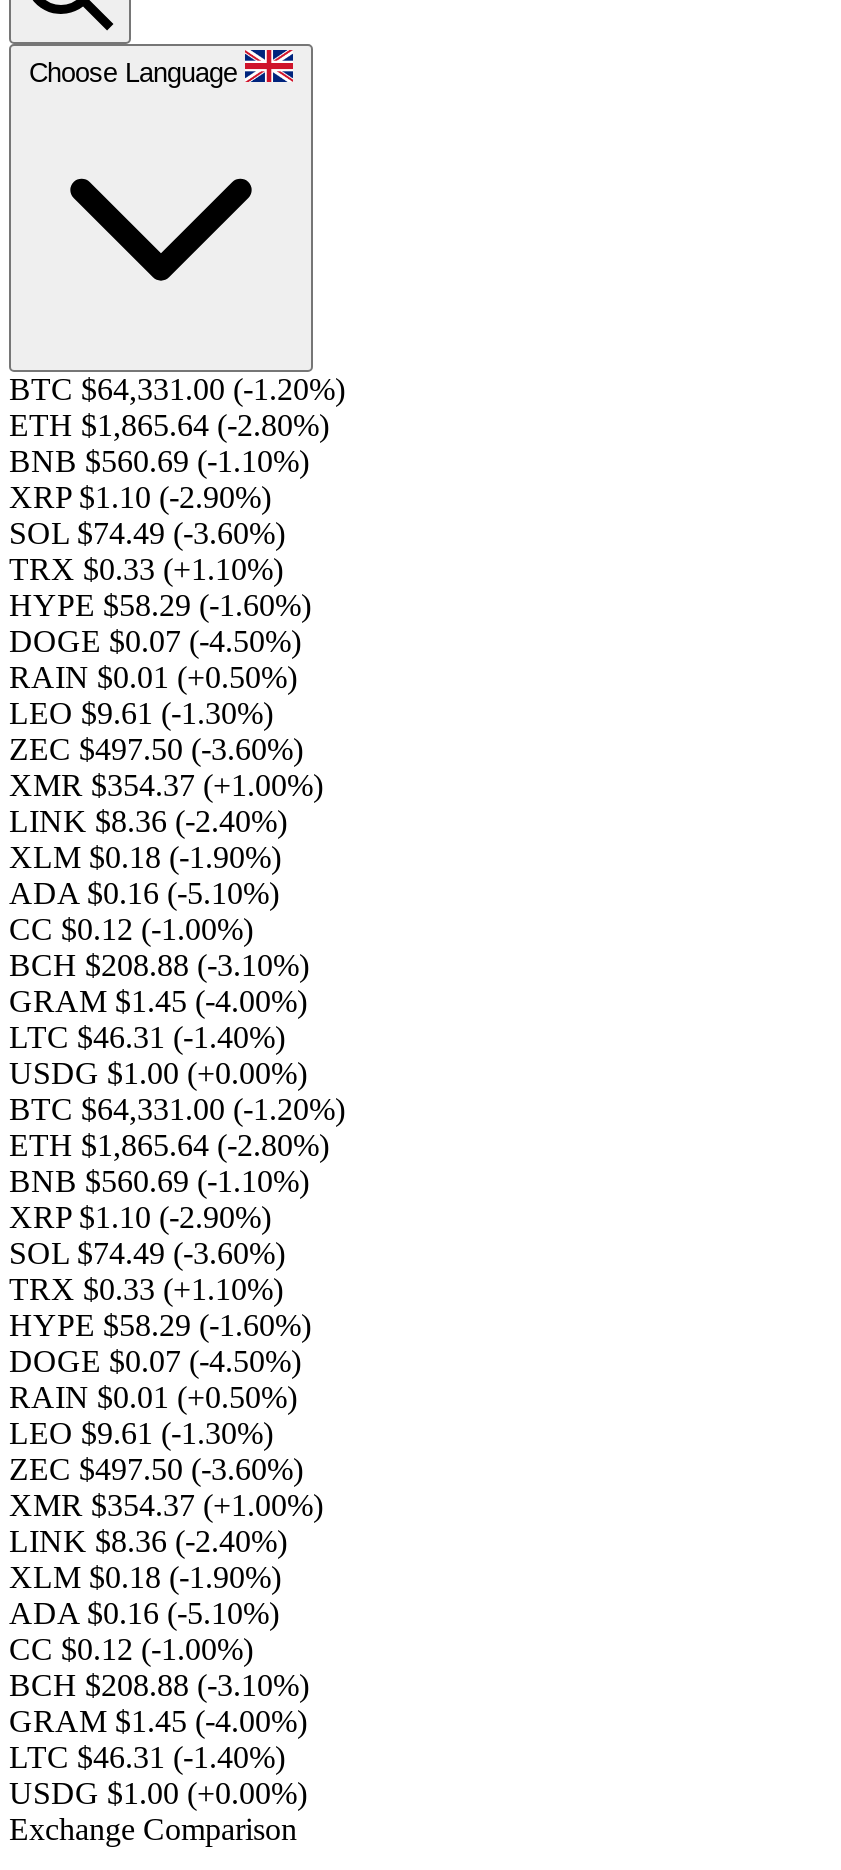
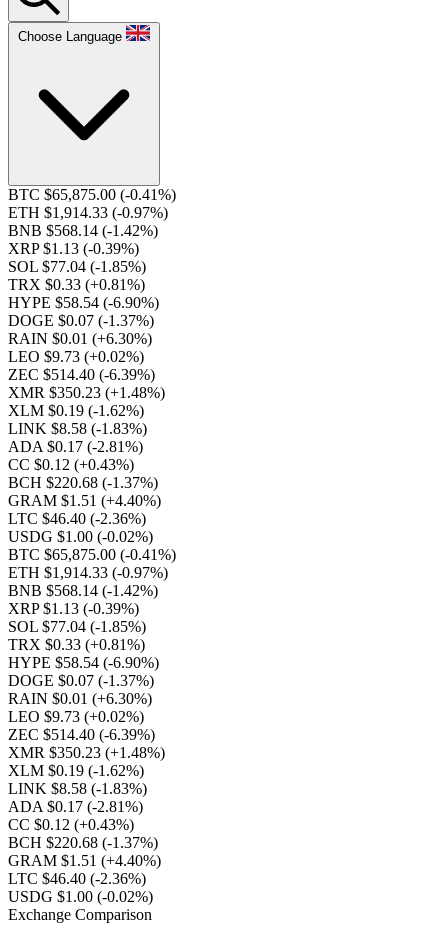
- BTC $64,331.00(-1.20%)
- ETH $1,865.64 (-2.80%)
- BNB $560.69 (-1.10%)
- XRP $1.10 (-2.90%)
- SOL $74.49(-3.60%)
- TRX $0.33 (+1.10%)
- HYPE $58.29 (-1.60%)
- DOGE $0.07 (-4.50%)
- RAIN $0.01 (+0.50%)
- LEO $9.61 (-1.30%)
- ZEC $497.50 (-3.60%)
- XMR $354.37(+1.00%)
- LINK $8.36 (-2.40%)
- XLM $0.18 (-1.90%)
- ADA $0.16 (-5.10%)
- CC $0.12 (-1.00%)
- BCH $208.88 (-3.10%)
- GRAM $1.45 (-4.00%)
- LTC $46.31 (-1.40%)
- USDG $1.00(+0.00%)
- BTC $64,331.00 (-1.20%)
- ETH $1,865.64 (-2.80%)
- BNB $560.69 (-1.10%)
- XRP $1.10 (-2.90%)
- SOL $74.49(-3.60%)
- TRX $0.33 (+1.10%)
- HYPE $58.29 (-1.60%)
- DOGE $0.07 (-4.50%)
- RAIN $0.01 (+0.50%)
- LEO $9.61 (-1.30%)
- ZEC $497.50 (-3.60%)
- XMR $354.37(+1.00%)
- LINK $8.36 (-2.40%)
- XLM $0.18 (-1.90%)
- ADA $0.16 (-5.10%)
- CC $0.12 (-1.00%)
- BCH $208.88 (-3.10%)
- GRAM $1.45 (-4.00%)
- LTC $46.31 (-1.40%)
- USDG $1.00(+0.00%)
+ BTC $65,875.00(-0.41%)
+ ETH $1,914.33 (-0.97%)
+ BNB $568.14 (-1.42%)
+ XRP $1.13 (-0.39%)
+ SOL $77.04(-1.85%)
+ TRX $0.33 (+0.81%)
+ HYPE $58.54 (-6.90%)
+ DOGE $0.07 (-1.37%)
+ RAIN $0.01 (+6.30%)
+ LEO $9.73 (+0.02%)
+ ZEC $514.40 (-6.39%)
+ XMR $350.23(+1.48%)
+ XLM $0.19 (-1.62%)
+ LINK $8.58 (-1.83%)
+ ADA $0.17 (-2.81%)
+ CC $0.12 (+0.43%)
+ BCH $220.68 (-1.37%)
+ GRAM $1.51 (+4.40%)
+ LTC $46.40 (-2.36%)
+ USDG $1.00(-0.02%)
+ BTC $65,875.00 (-0.41%)
+ ETH $1,914.33 (-0.97%)
+ BNB $568.14 (-1.42%)
+ XRP $1.13 (-0.39%)
+ SOL $77.04(-1.85%)
+ TRX $0.33 (+0.81%)
+ HYPE $58.54 (-6.90%)
+ DOGE $0.07 (-1.37%)
+ RAIN $0.01 (+6.30%)
+ LEO $9.73 (+0.02%)
+ ZEC $514.40 (-6.39%)
+ XMR $350.23(+1.48%)
+ XLM $0.19 (-1.62%)
+ LINK $8.58 (-1.83%)
+ ADA $0.17 (-2.81%)
+ CC $0.12 (+0.43%)
+ BCH $220.68 (-1.37%)
+ GRAM $1.51 (+4.40%)
+ LTC $46.40 (-2.36%)
+ USDG $1.00(-0.02%)
